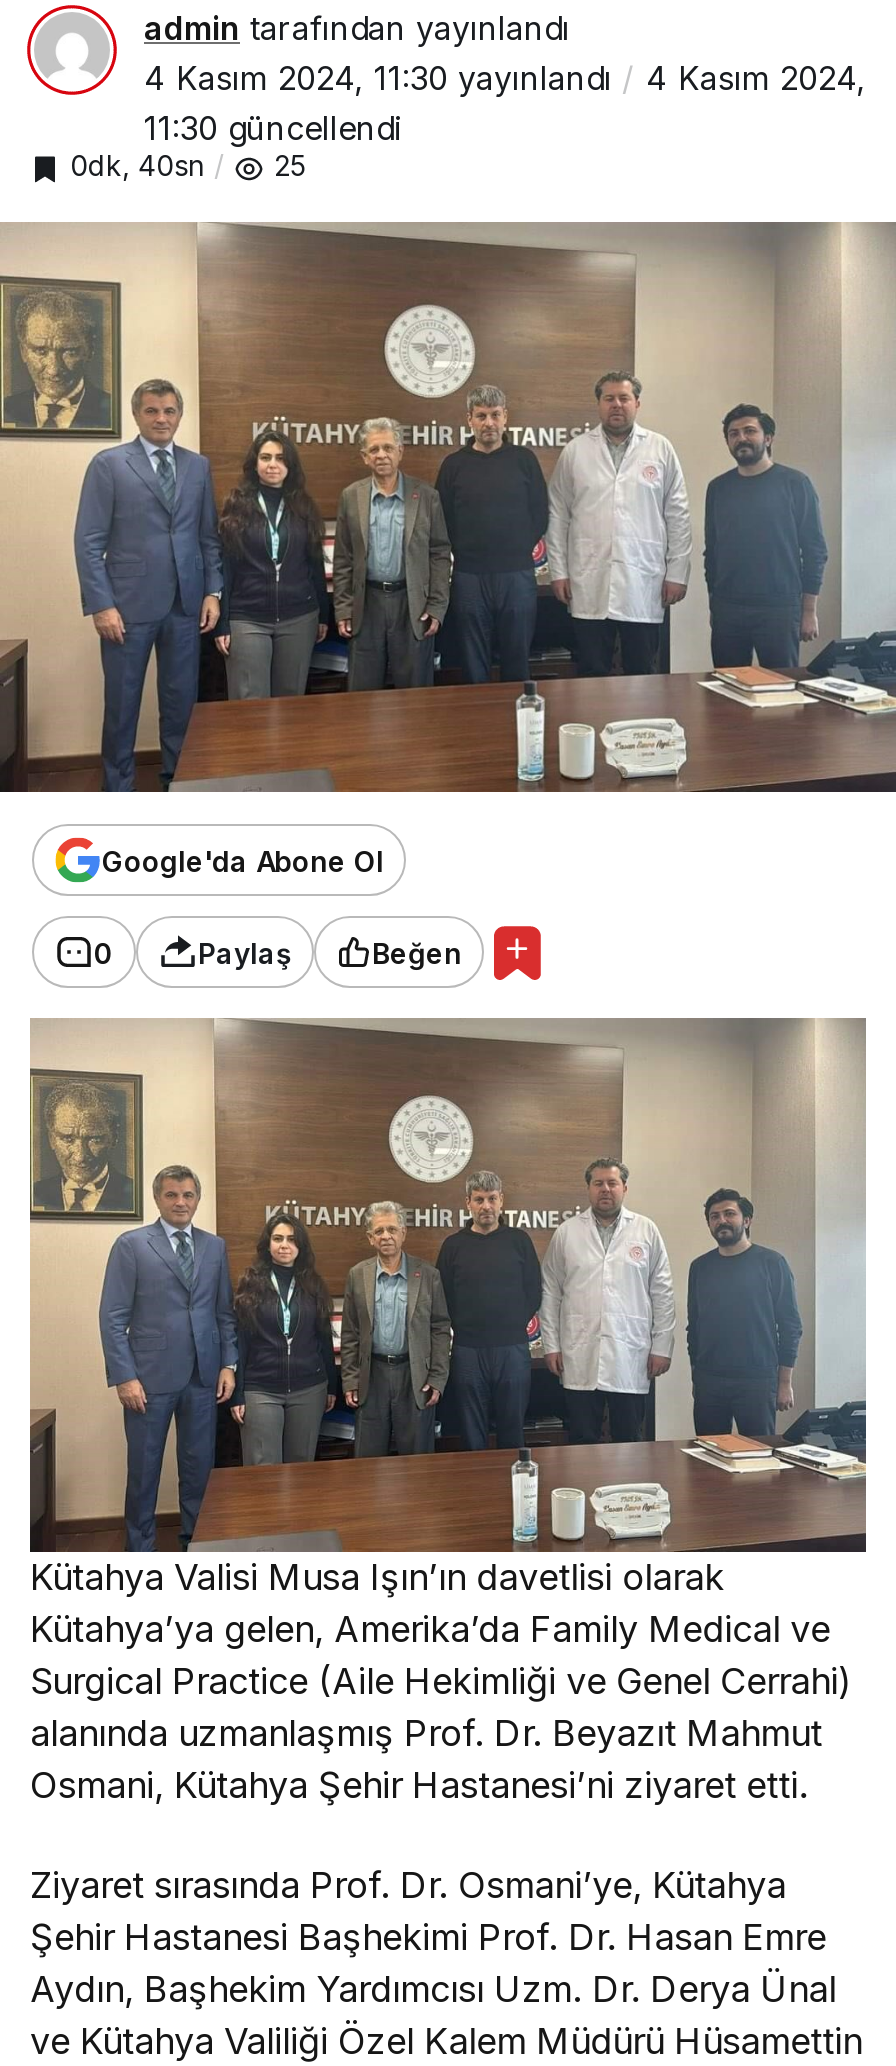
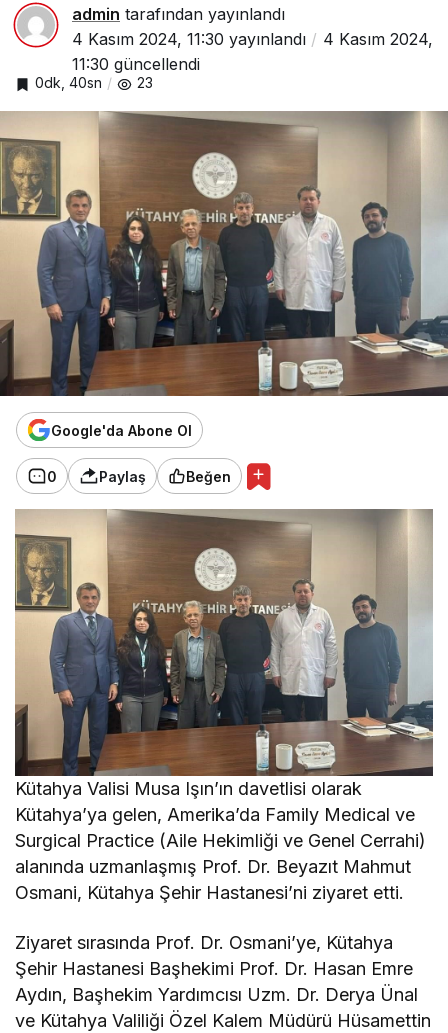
- 25
+ 23
